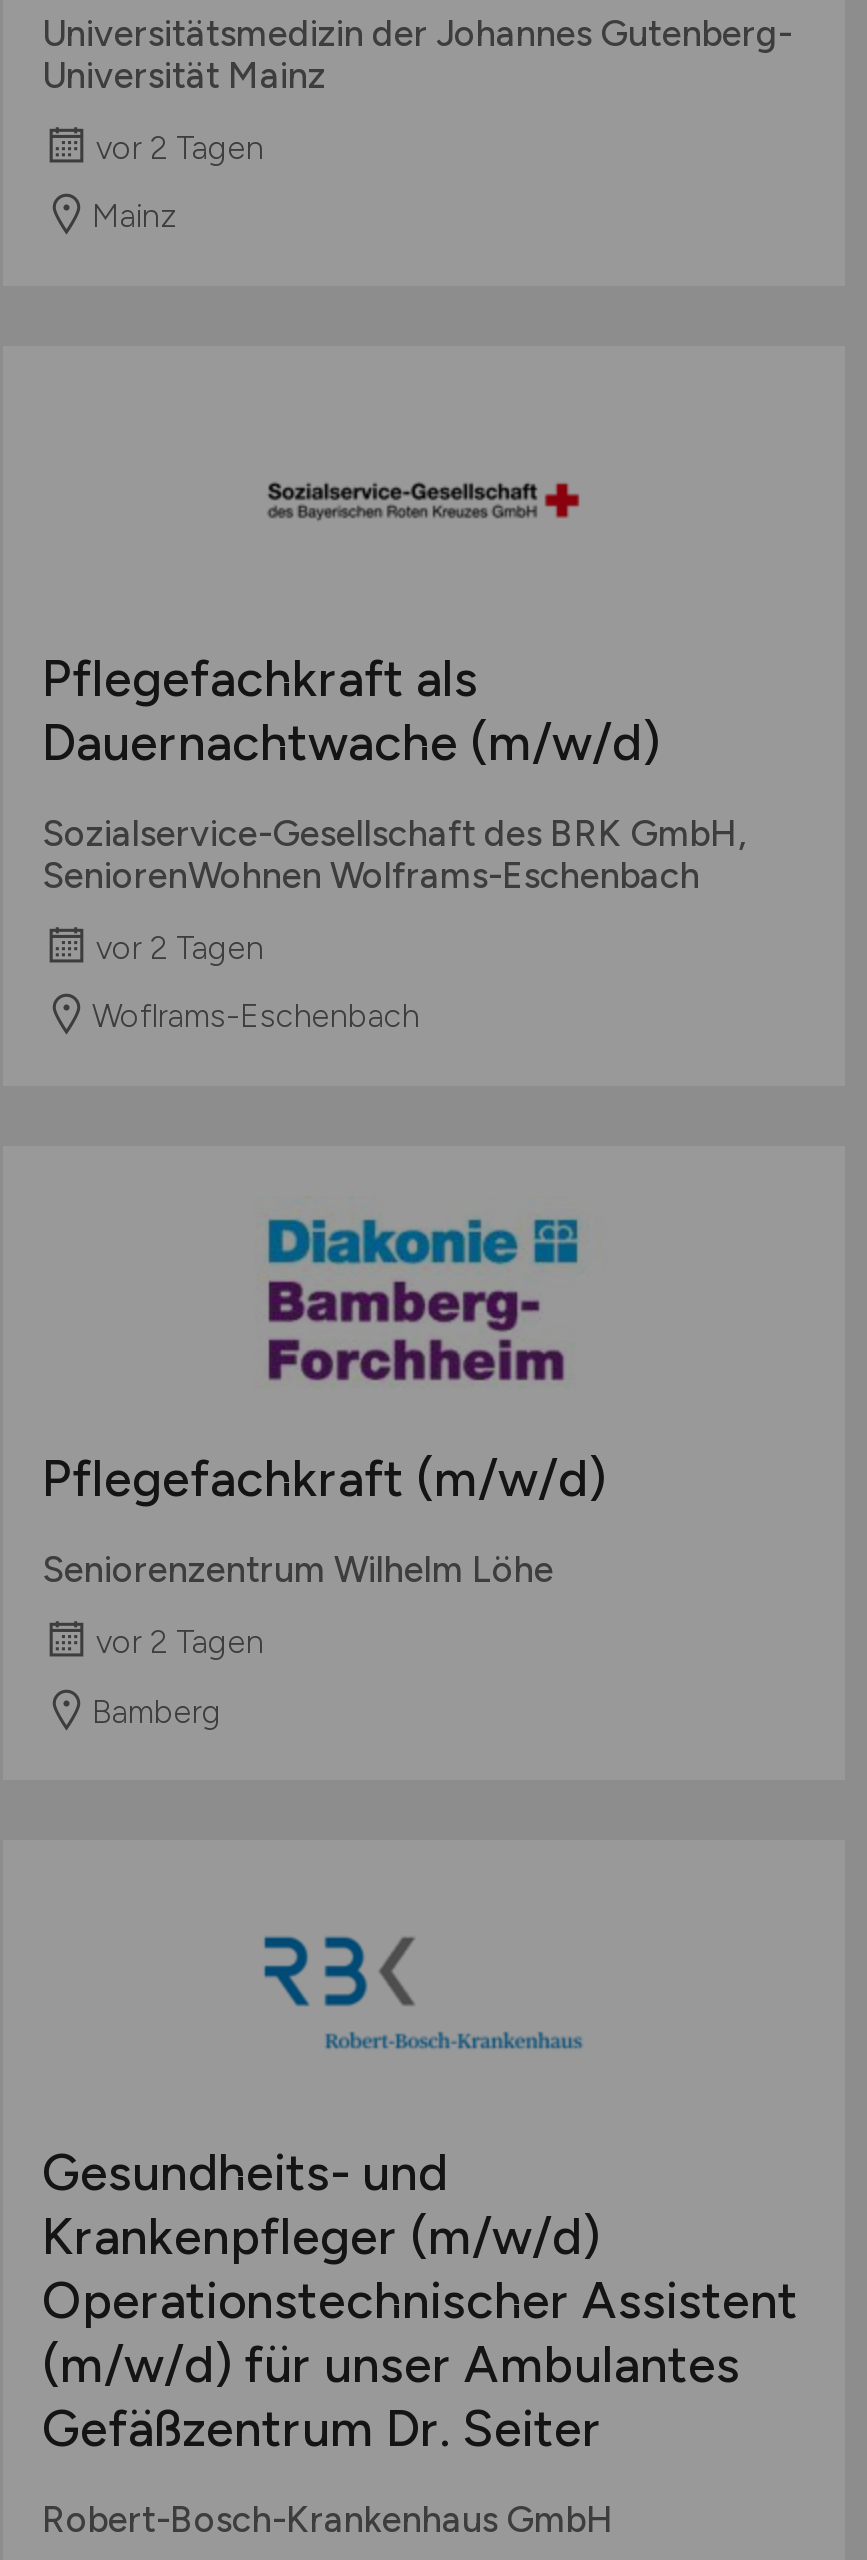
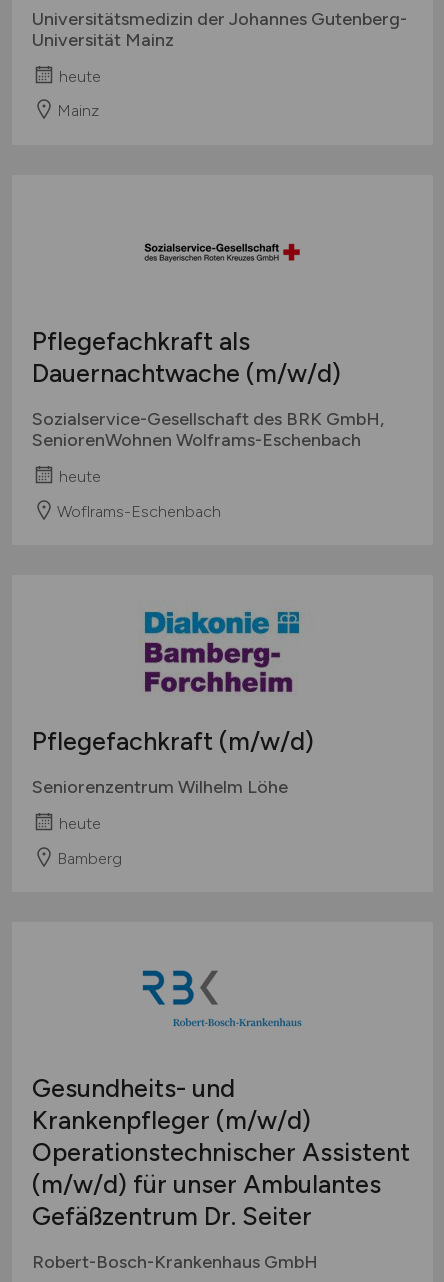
- vor 2 Tagen
+ heute

- vor 2 Tagen
+ heute

- vor 2 Tagen
+ heute
